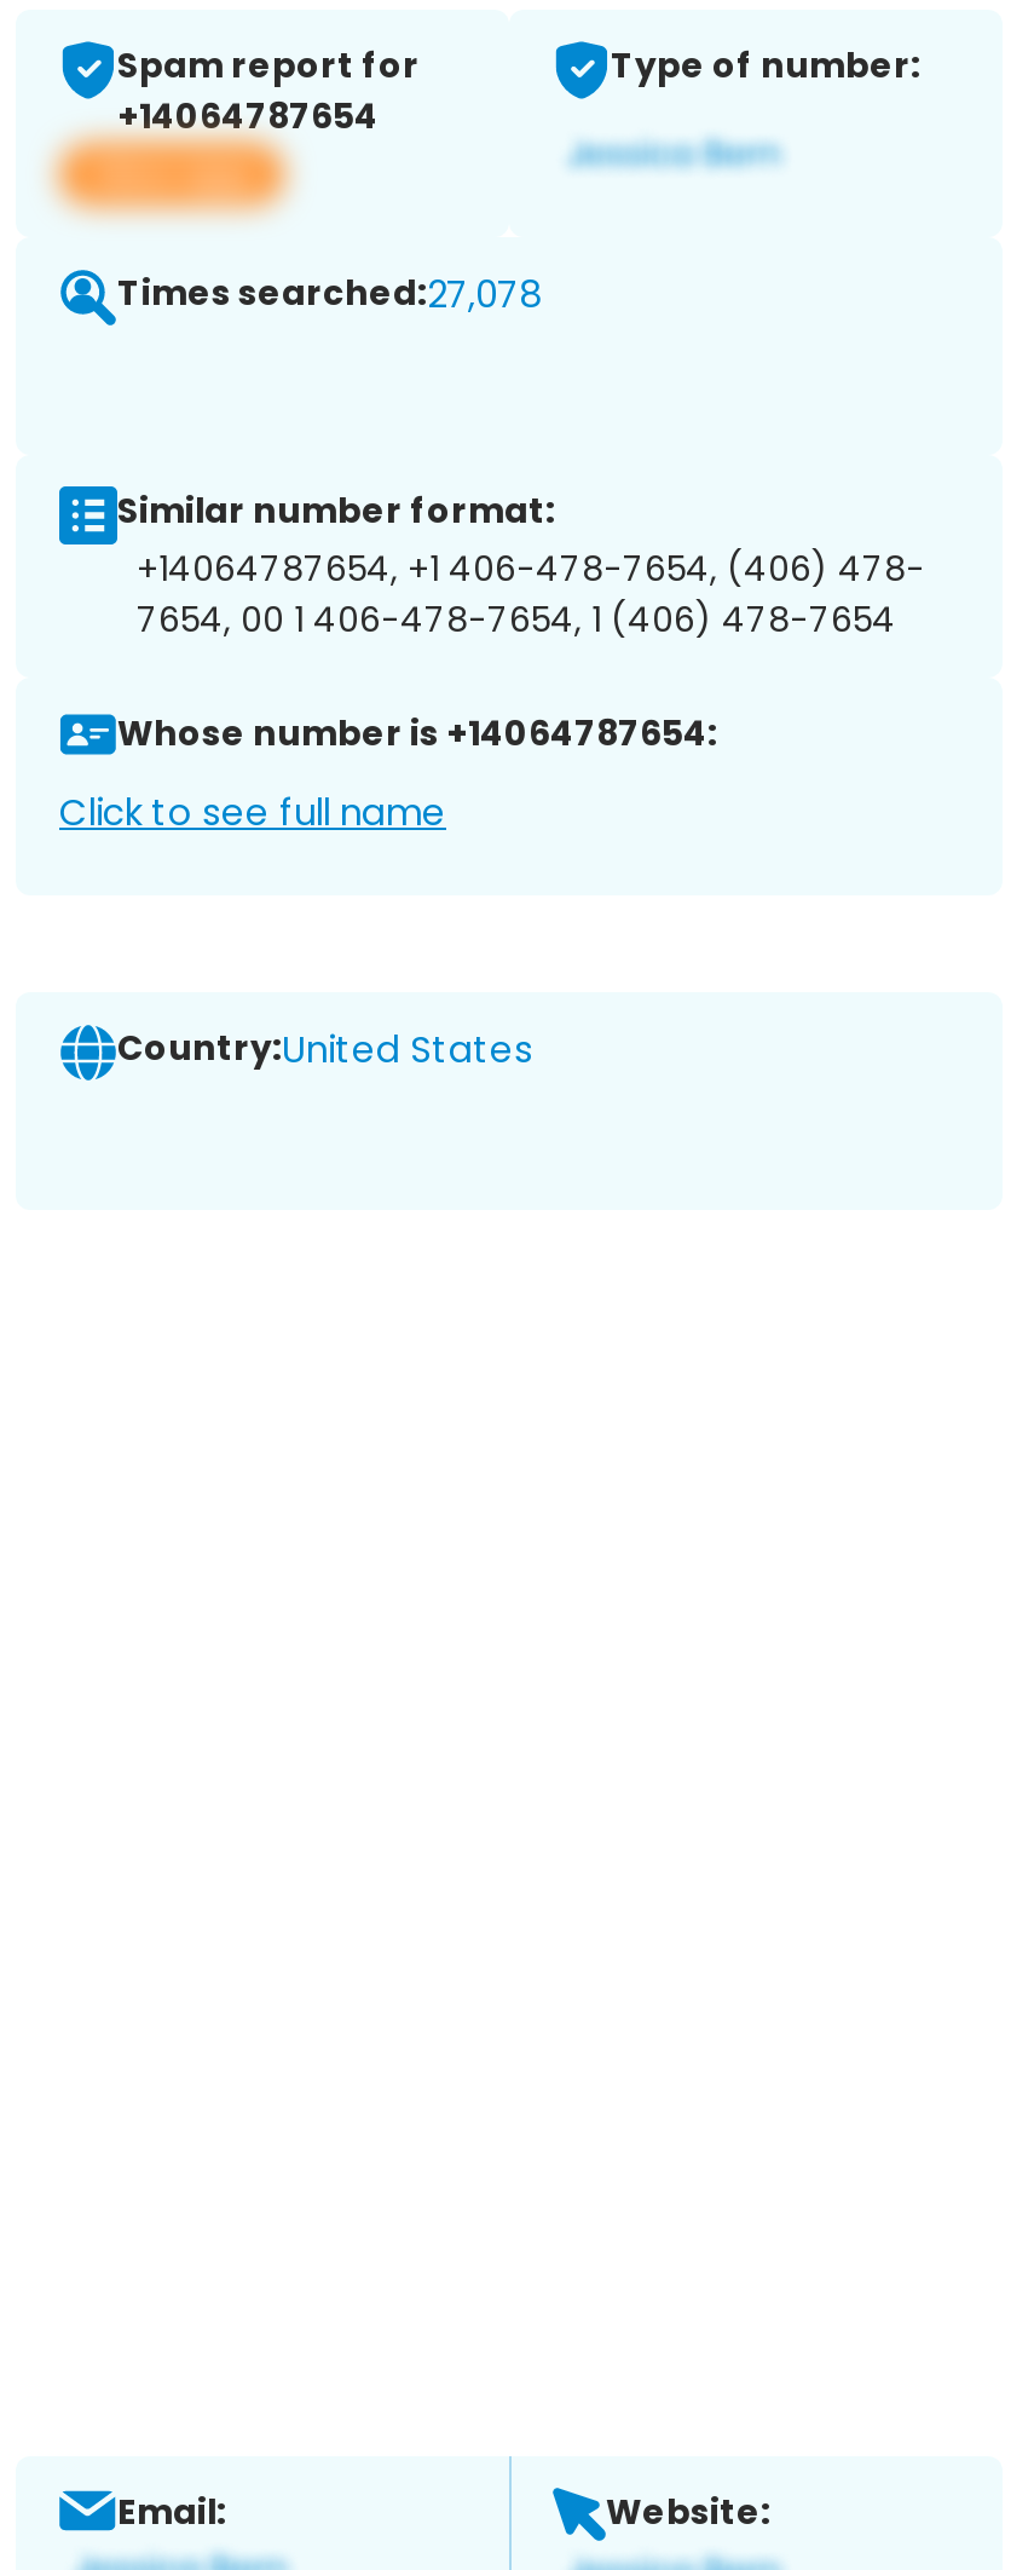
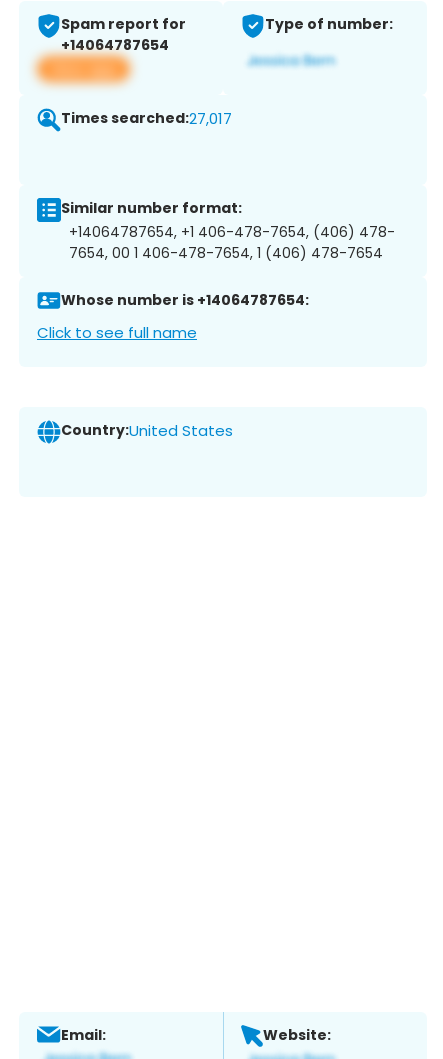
- Times searched:27,078
+ Times searched:27,017
